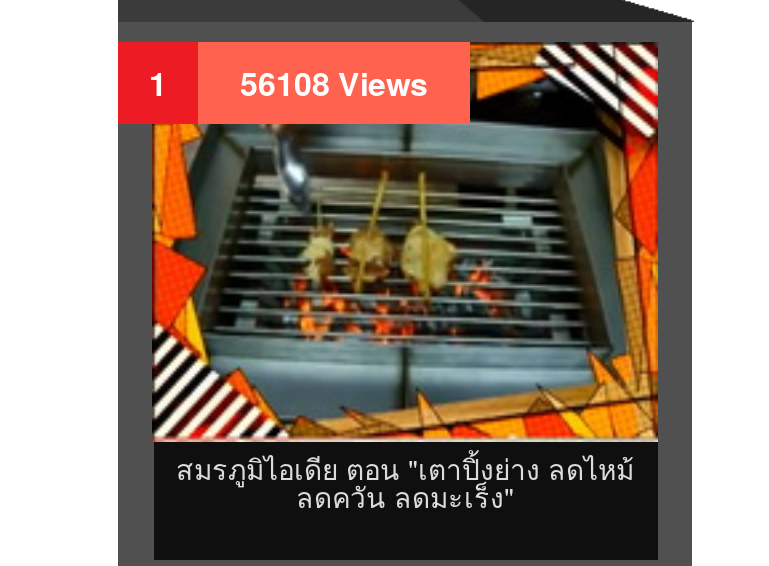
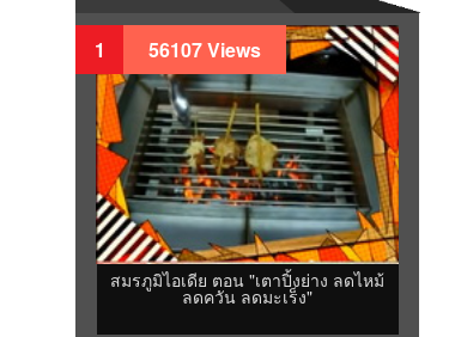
- 1 56108 Views
+ 1 56107 Views
